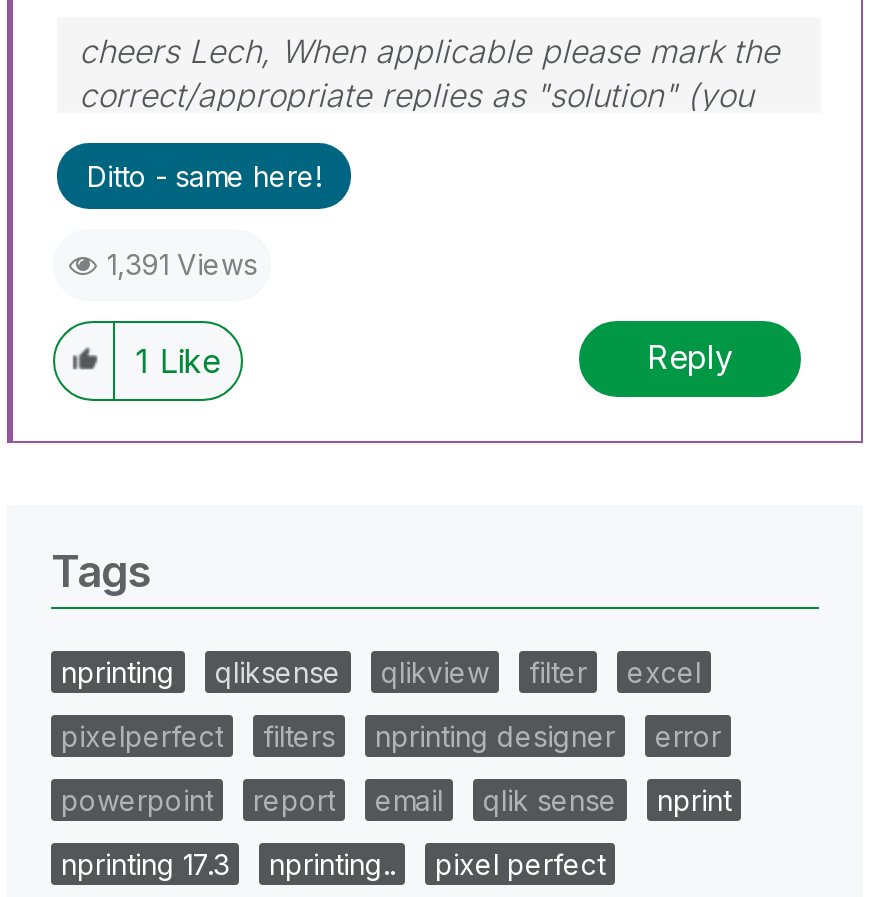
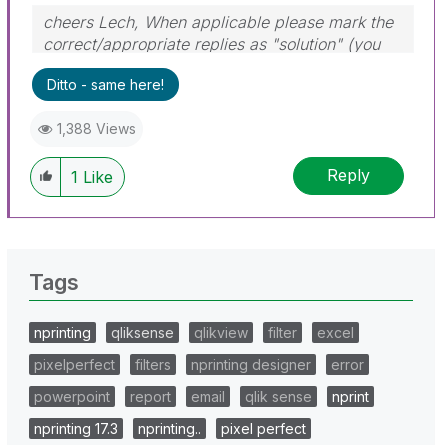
- 1,391 Views
+ 1,388 Views
